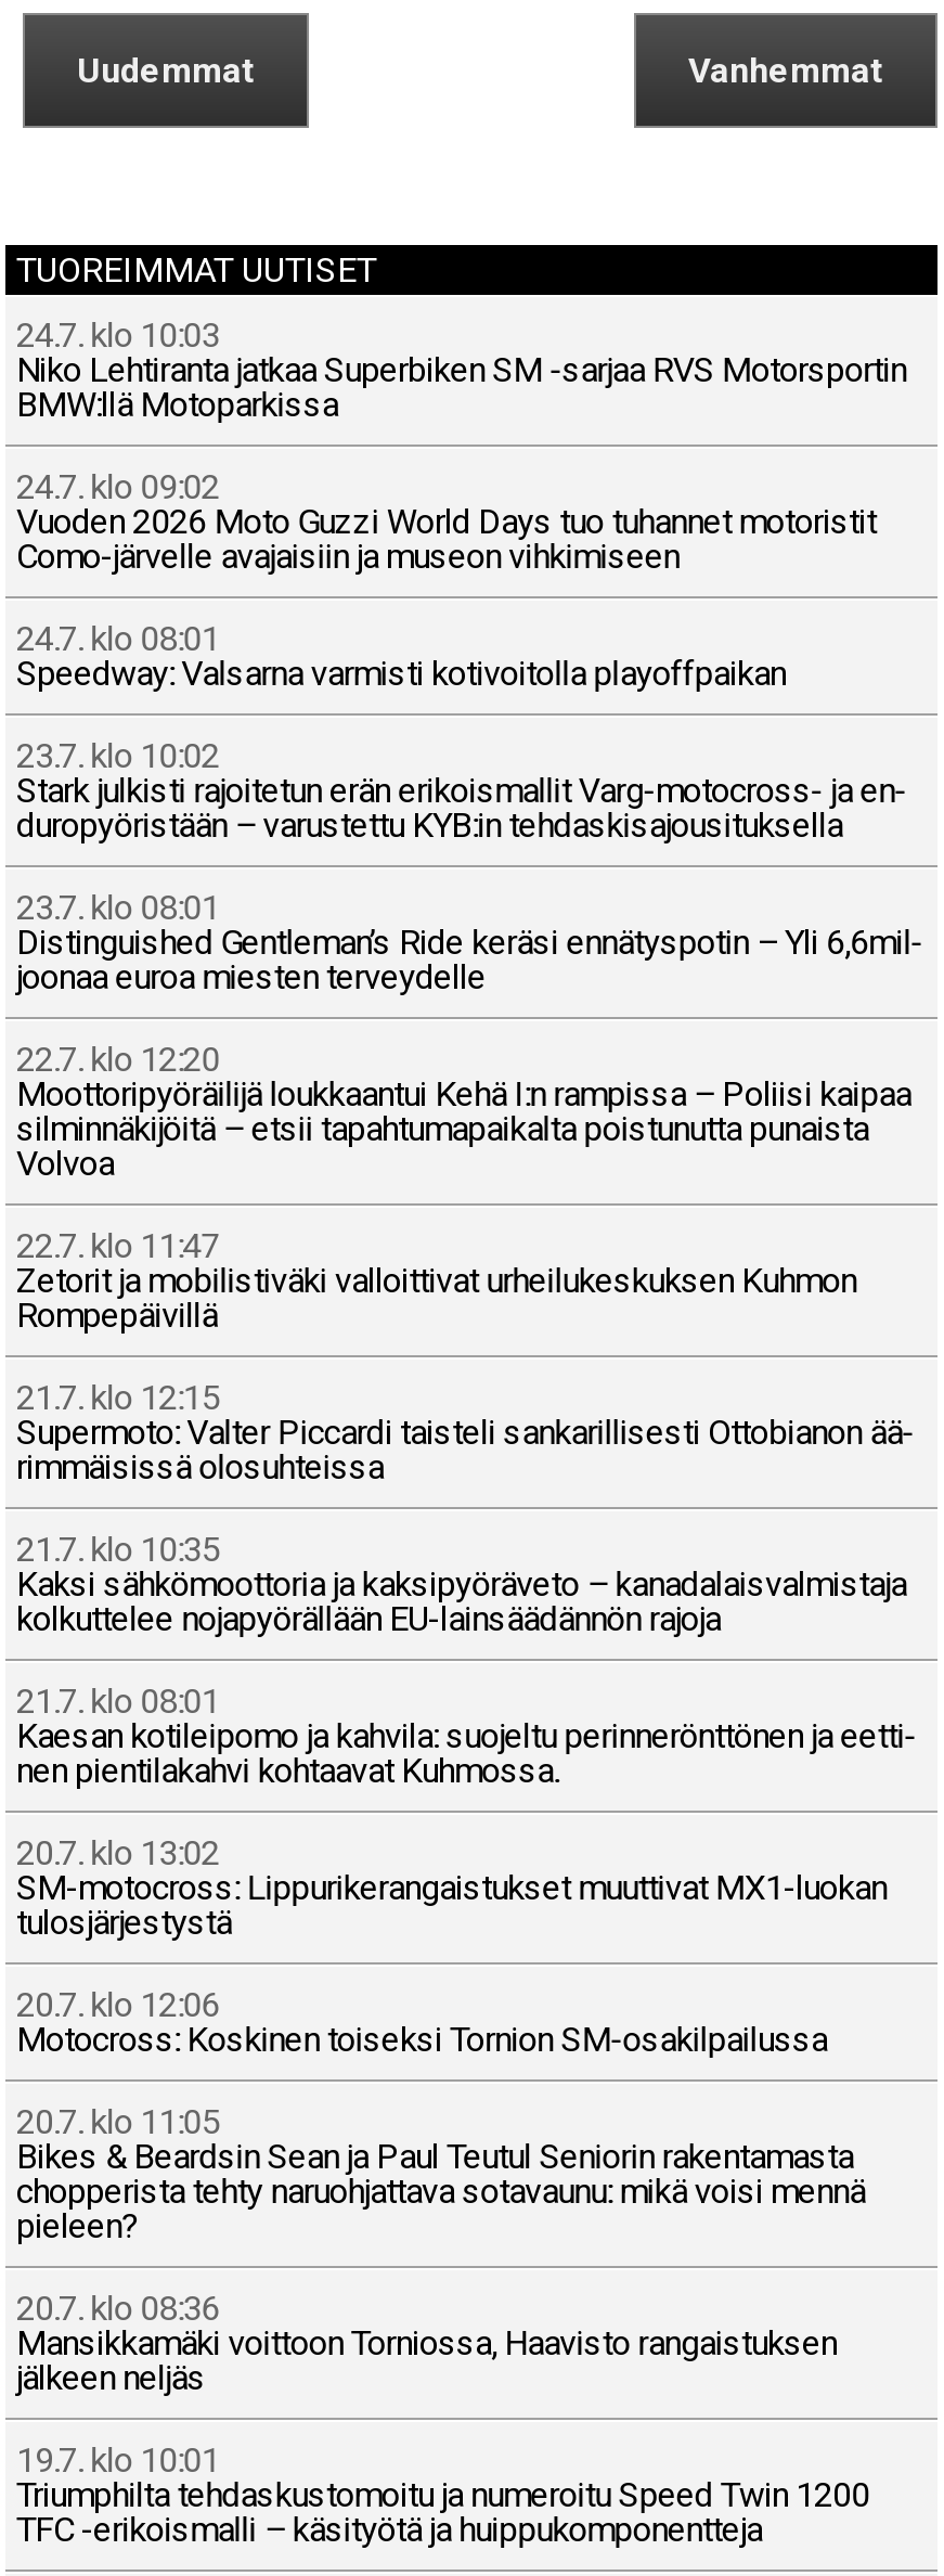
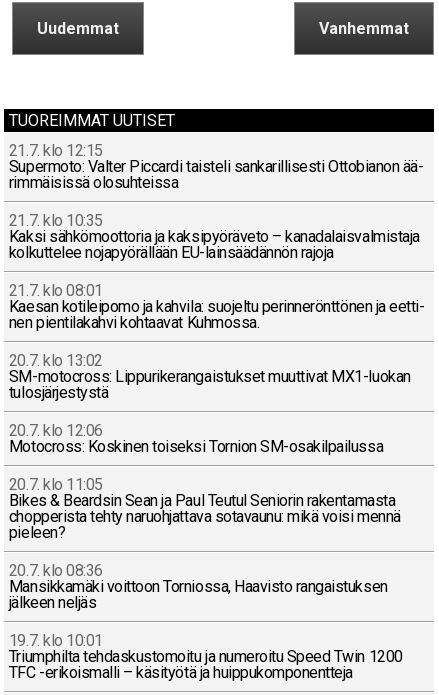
- 24.7. klo 10:03
- Niko Lehtiranta jatkaa Superbiken SM -sarjaa RVS Motorsportin
- BMW:llä Motoparkissa
- 24.7. klo 09:02
- Vuoden 2026 Moto Guzzi World Days tuo tuhannet motoristit
- Como-järvelle avajaisiin ja museon vihkimiseen
- 24.7. klo 08:01
- Speedway: Valsarna varmisti kotivoitolla playoffpaikan
- 23.7. klo 10:02
- Stark julkisti rajoitetun erän erikoismallit Varg-motocross- ja en
- duropyöristään – varustettu KYB:in tehdaskisajousituksella
- 23.7. klo 08:01
- Distinguished Gentleman’s Ride keräsi ennätyspotin – Yli 6,6mil
- joonaa euroa miesten terveydelle
- 22.7. klo 12:20
- Moottoripyöräilijä loukkaantui Kehä I:n rampissa – Poliisi kaipaa
- silminnäkijöitä – etsii tapahtumapaikalta poistunutta punaista
- Volvoa
- 22.7. klo 11:47
- Zetorit ja mobilistiväki valloittivat urheilukeskuksen Kuhmon
- Rompepäivillä
